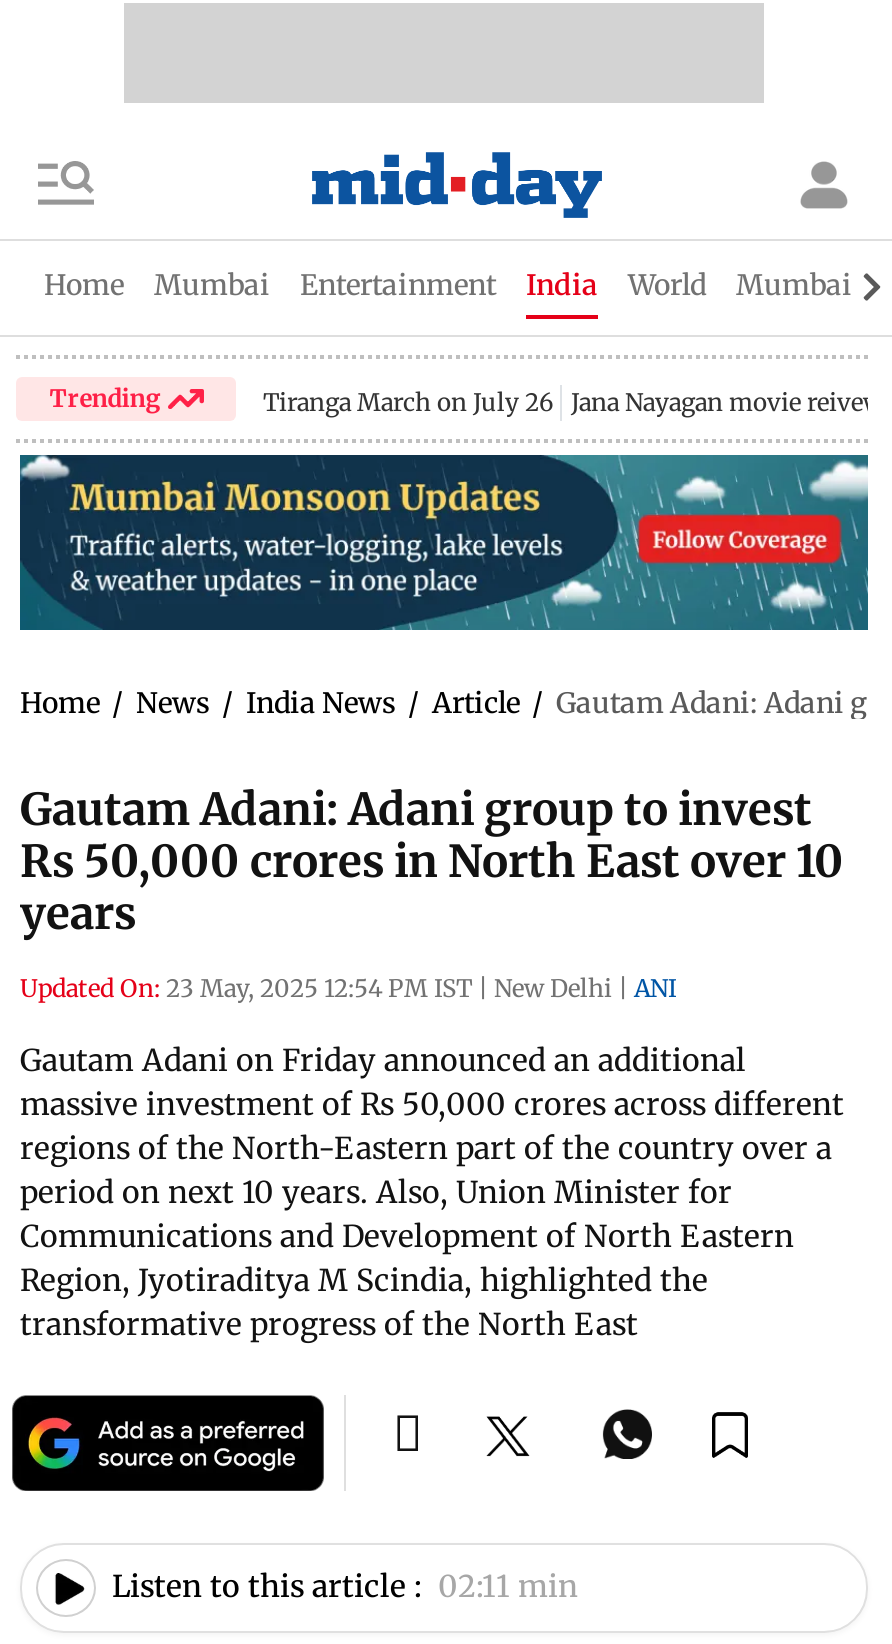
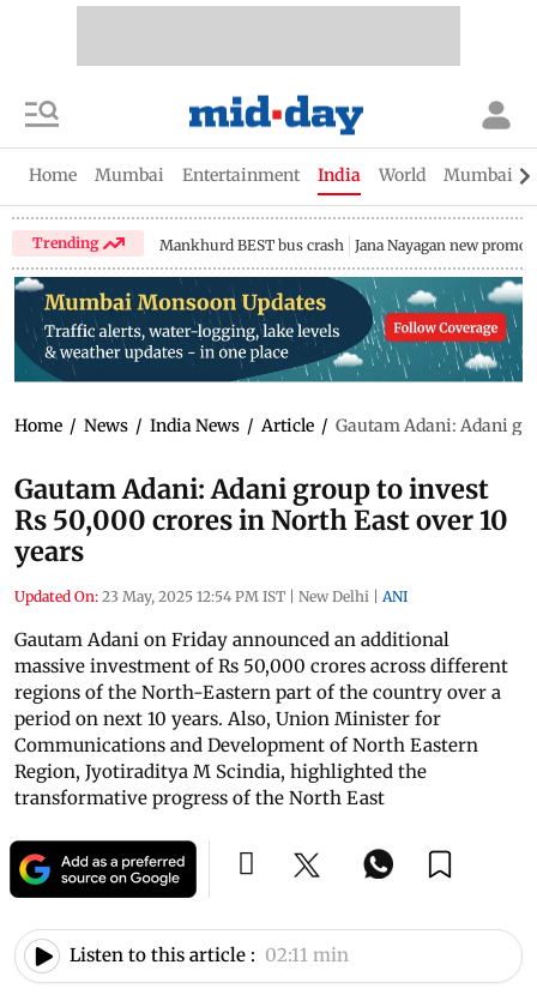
- Tiranga March on July 26 Jana Nayagan movie reivew
+ Mankhurd BEST bus crash Jana Nayagan new promo
